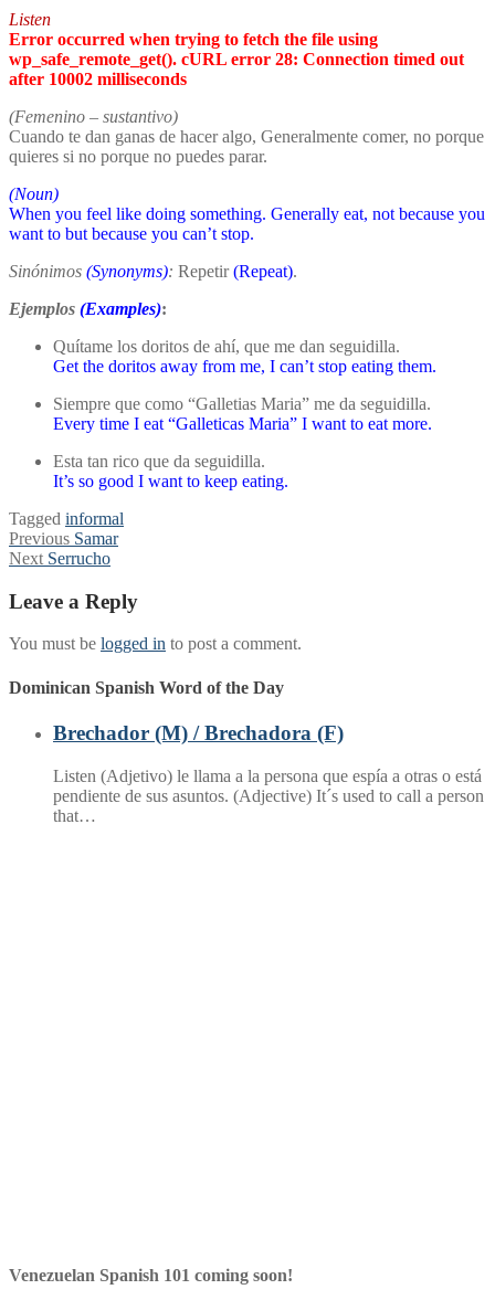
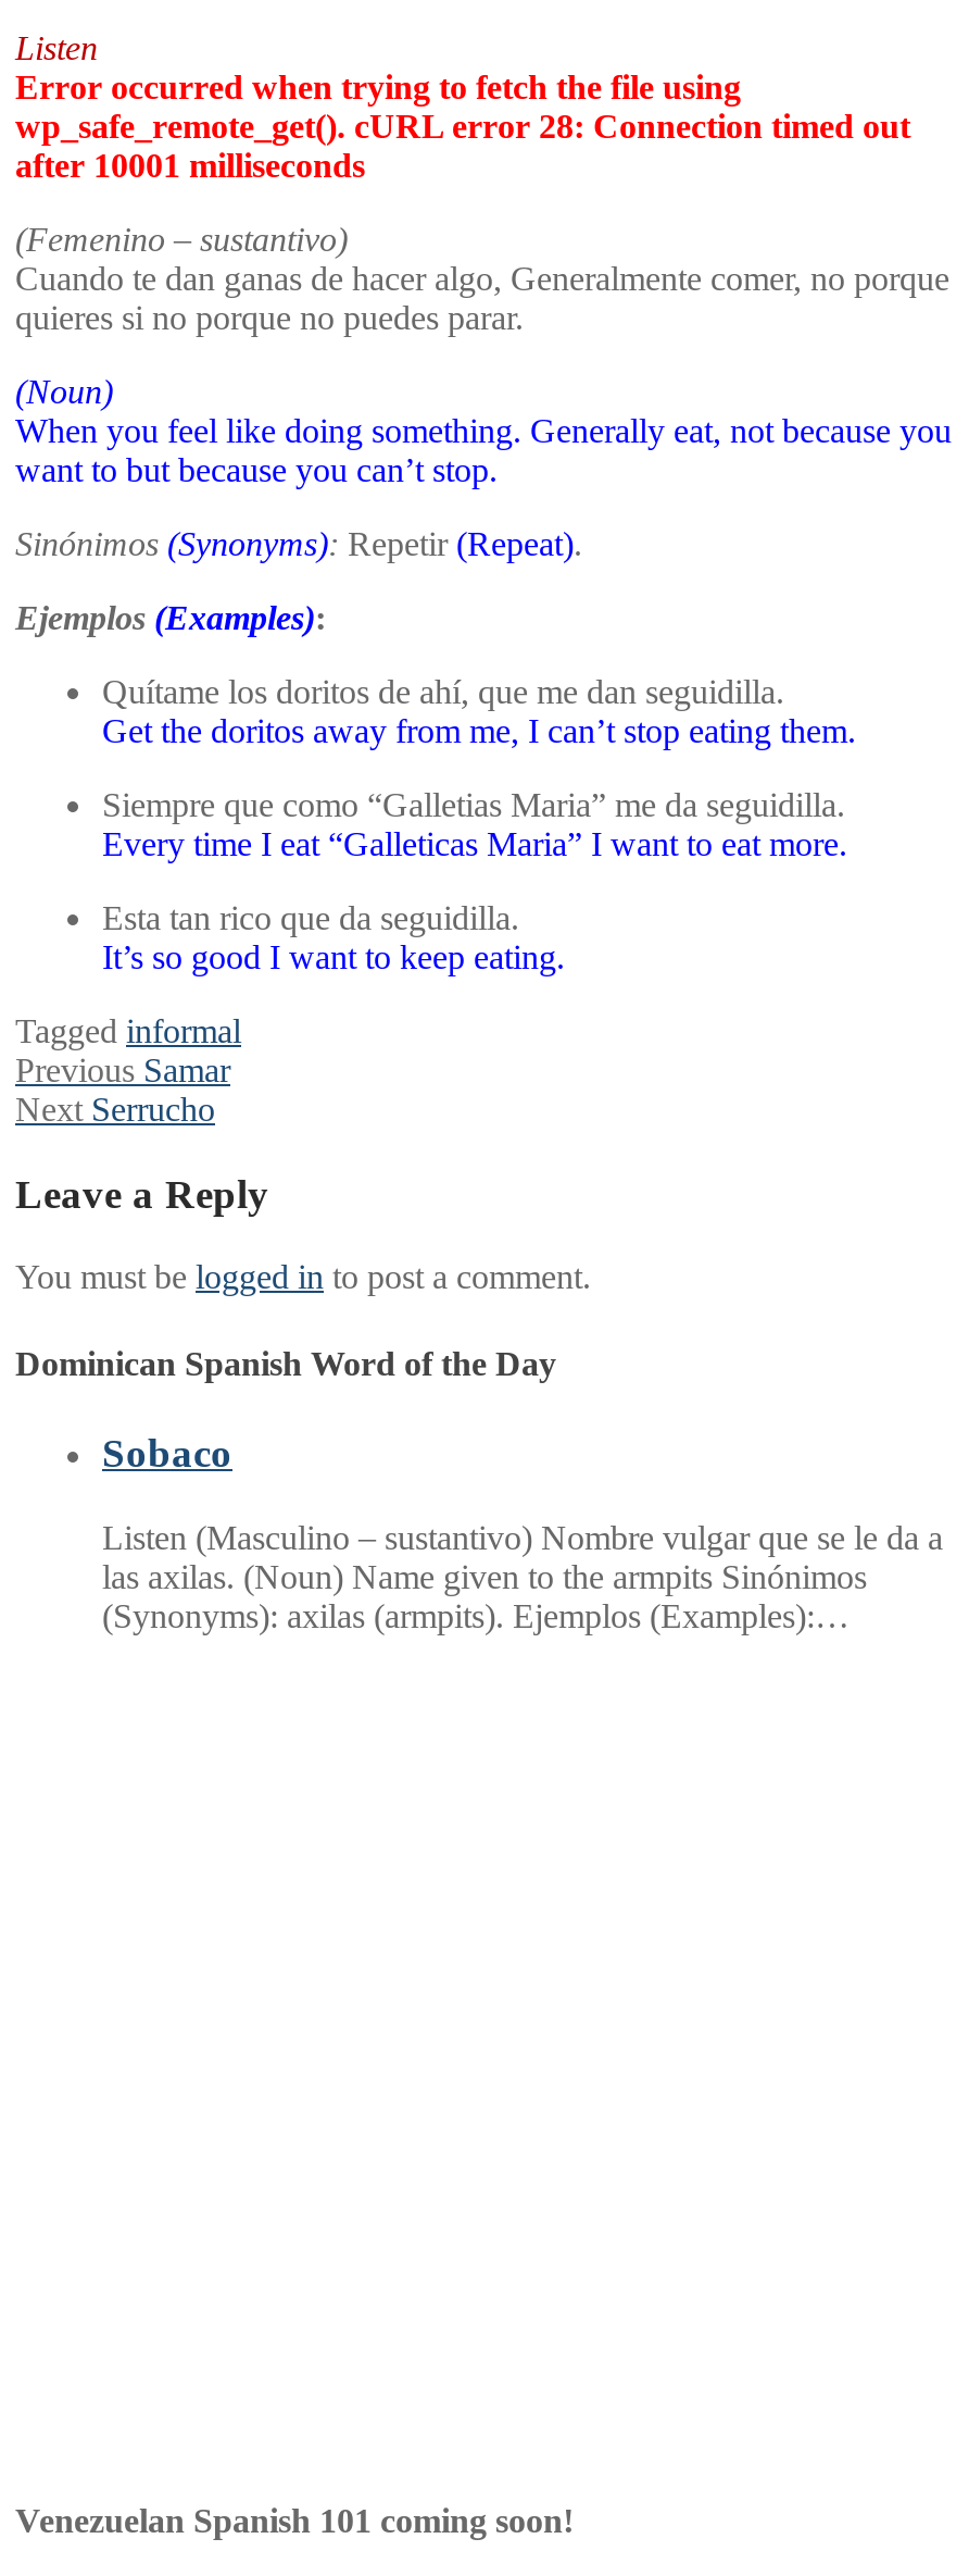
- after 10002 milliseconds
+ after 10001 milliseconds

- Brechador (M) / Brechadora (F)
+ Sobaco

- Listen (Adjetivo) le llama a la persona que espía a otras o está
- pendiente de sus asuntos. (Adjective) It´s used to call a person
- that…
+ Listen (Masculino – sustantivo) Nombre vulgar que se le da a
+ las axilas. (Noun) Name given to the armpits Sinónimos
+ (Synonyms): axilas (armpits). Ejemplos (Examples):…
